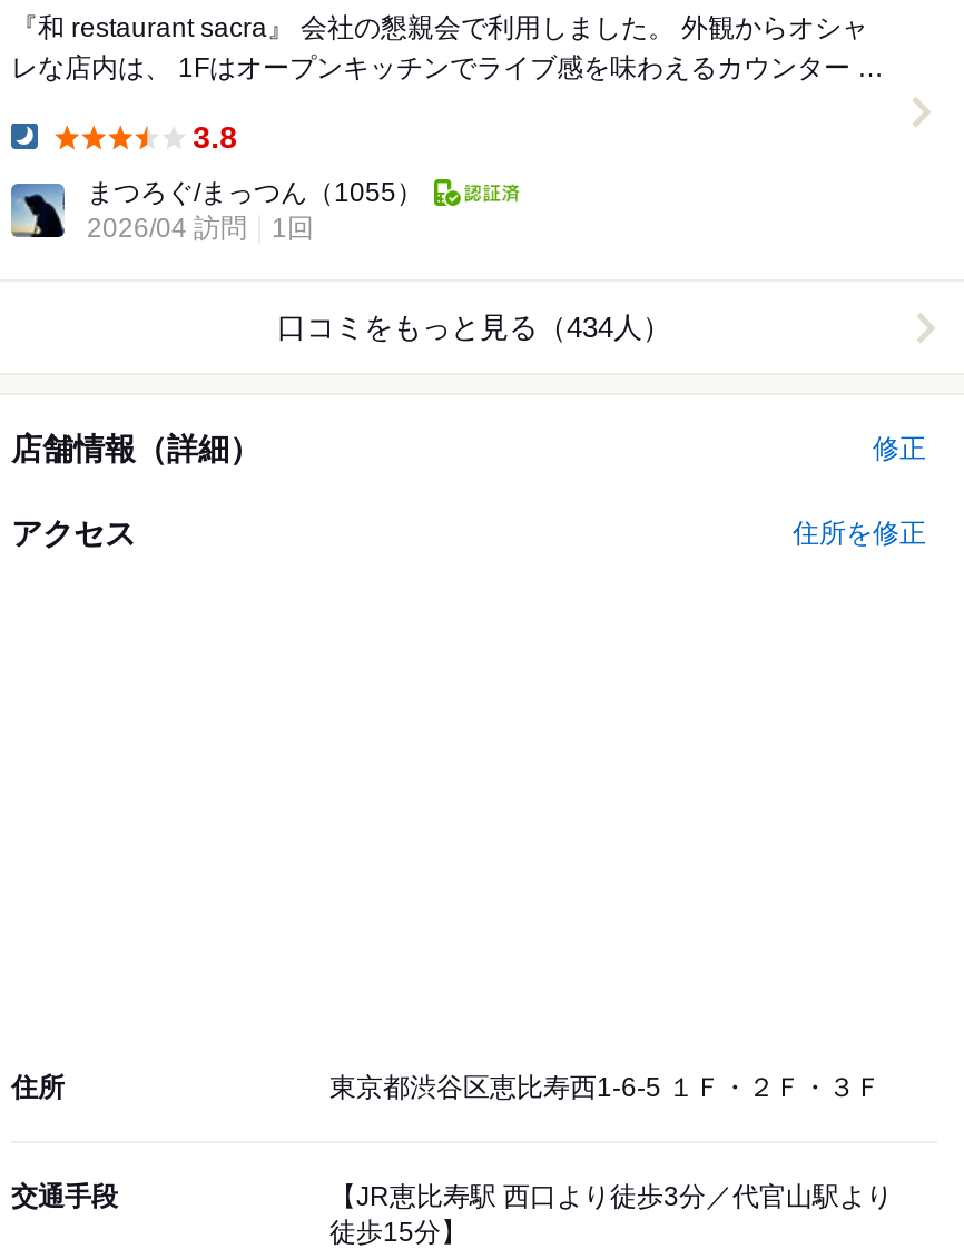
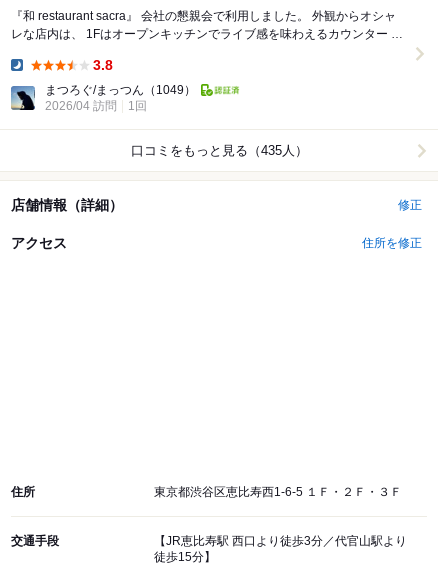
- まつろぐ/まっつん（1055）
+ まつろぐ/まっつん（1049）

- 口コミをもっと見る（434人）
+ 口コミをもっと見る（435人）
